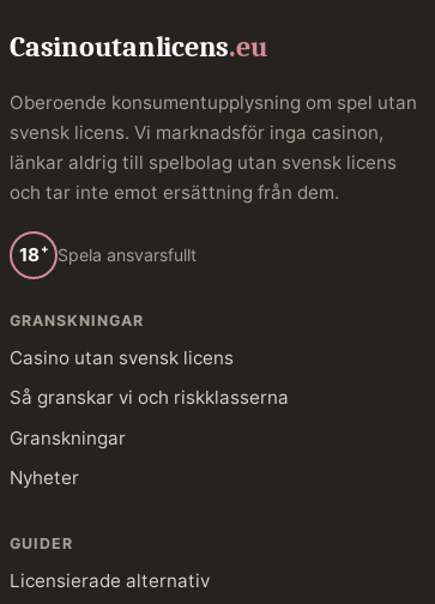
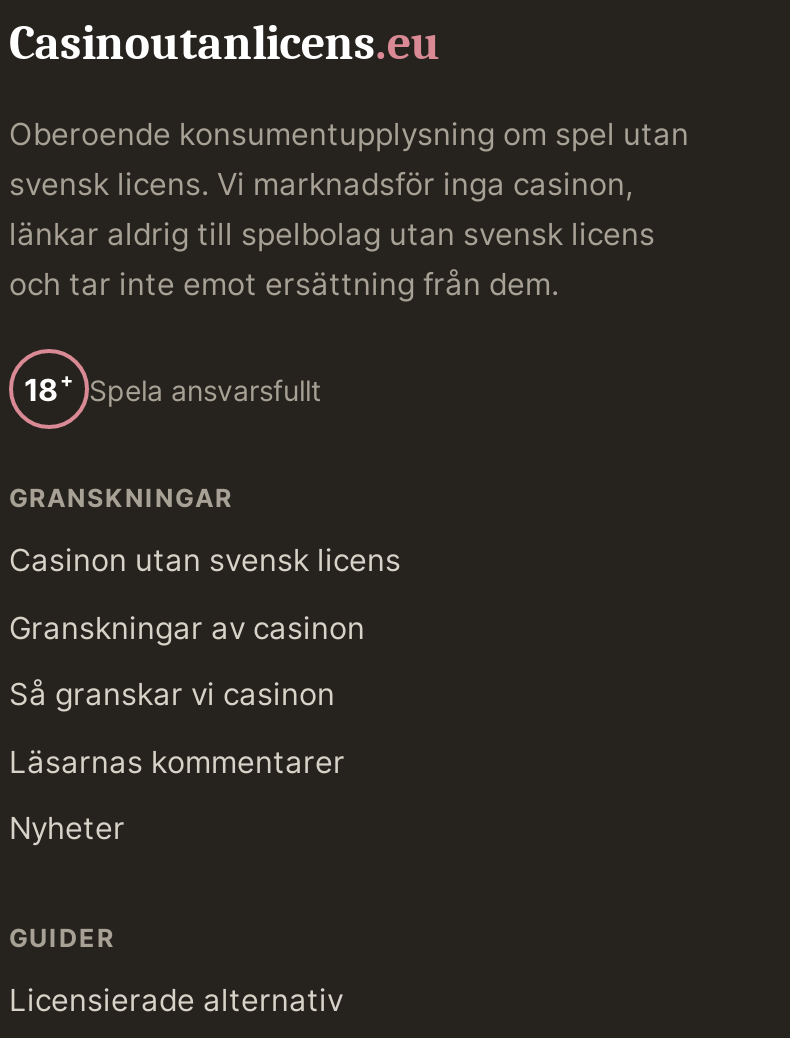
- Casino utan svensk licens
- Så granskar vi och riskklasserna
- Granskningar
+ Casinon utan svensk licens
+ Granskningar av casinon
+ Så granskar vi casinon
+ Läsarnas kommentarer
